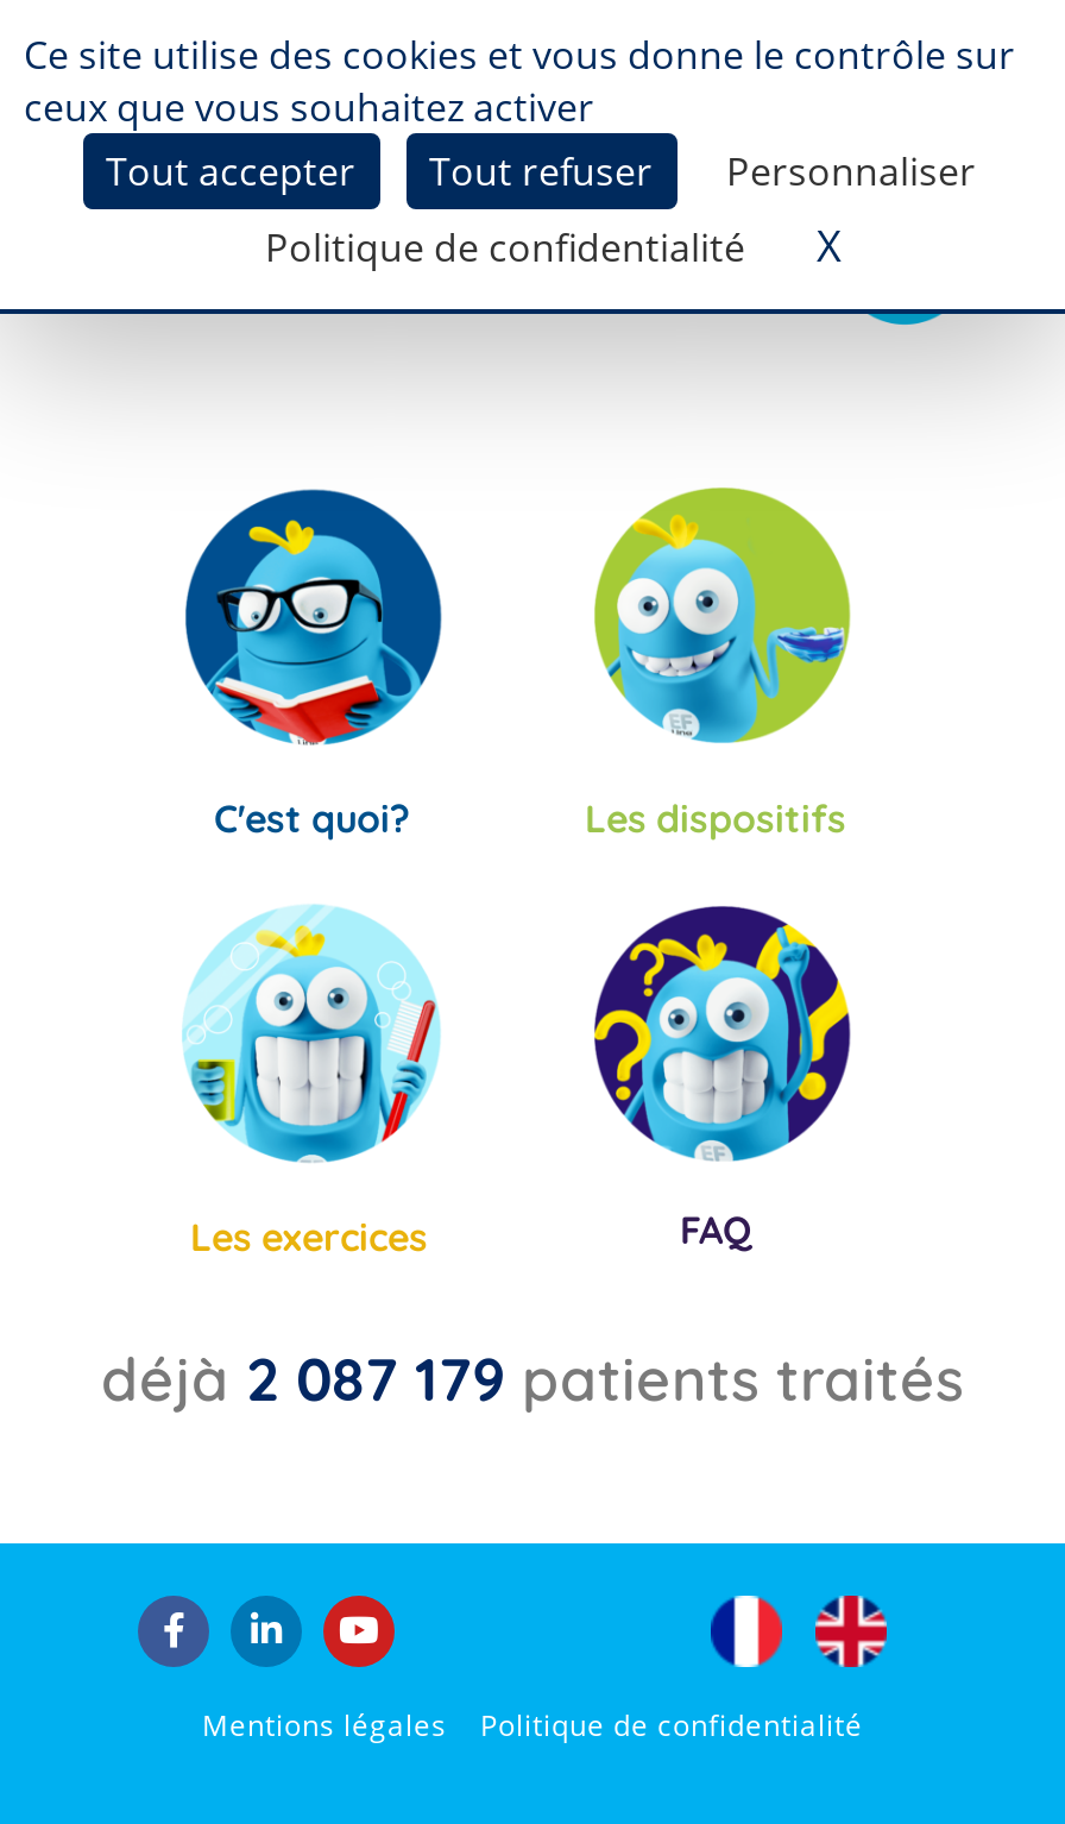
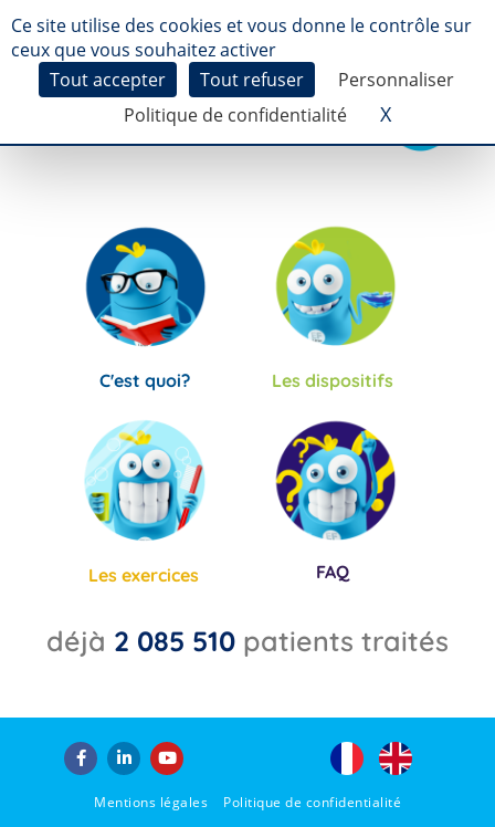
- déjà 2 087 179 patients traités
+ déjà 2 085 510 patients traités
